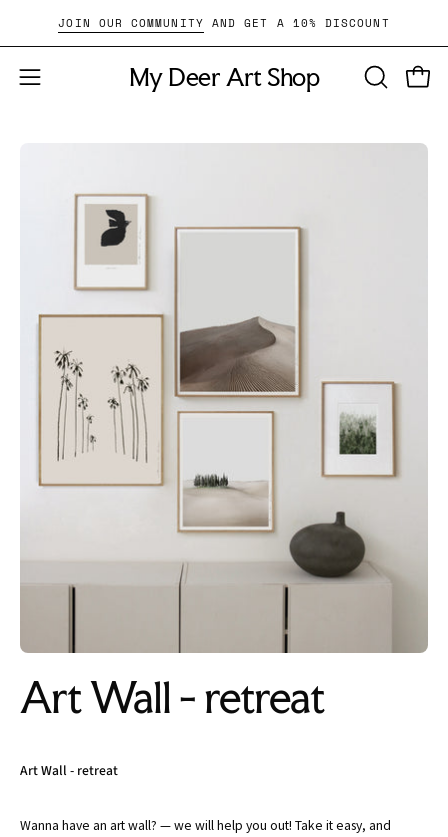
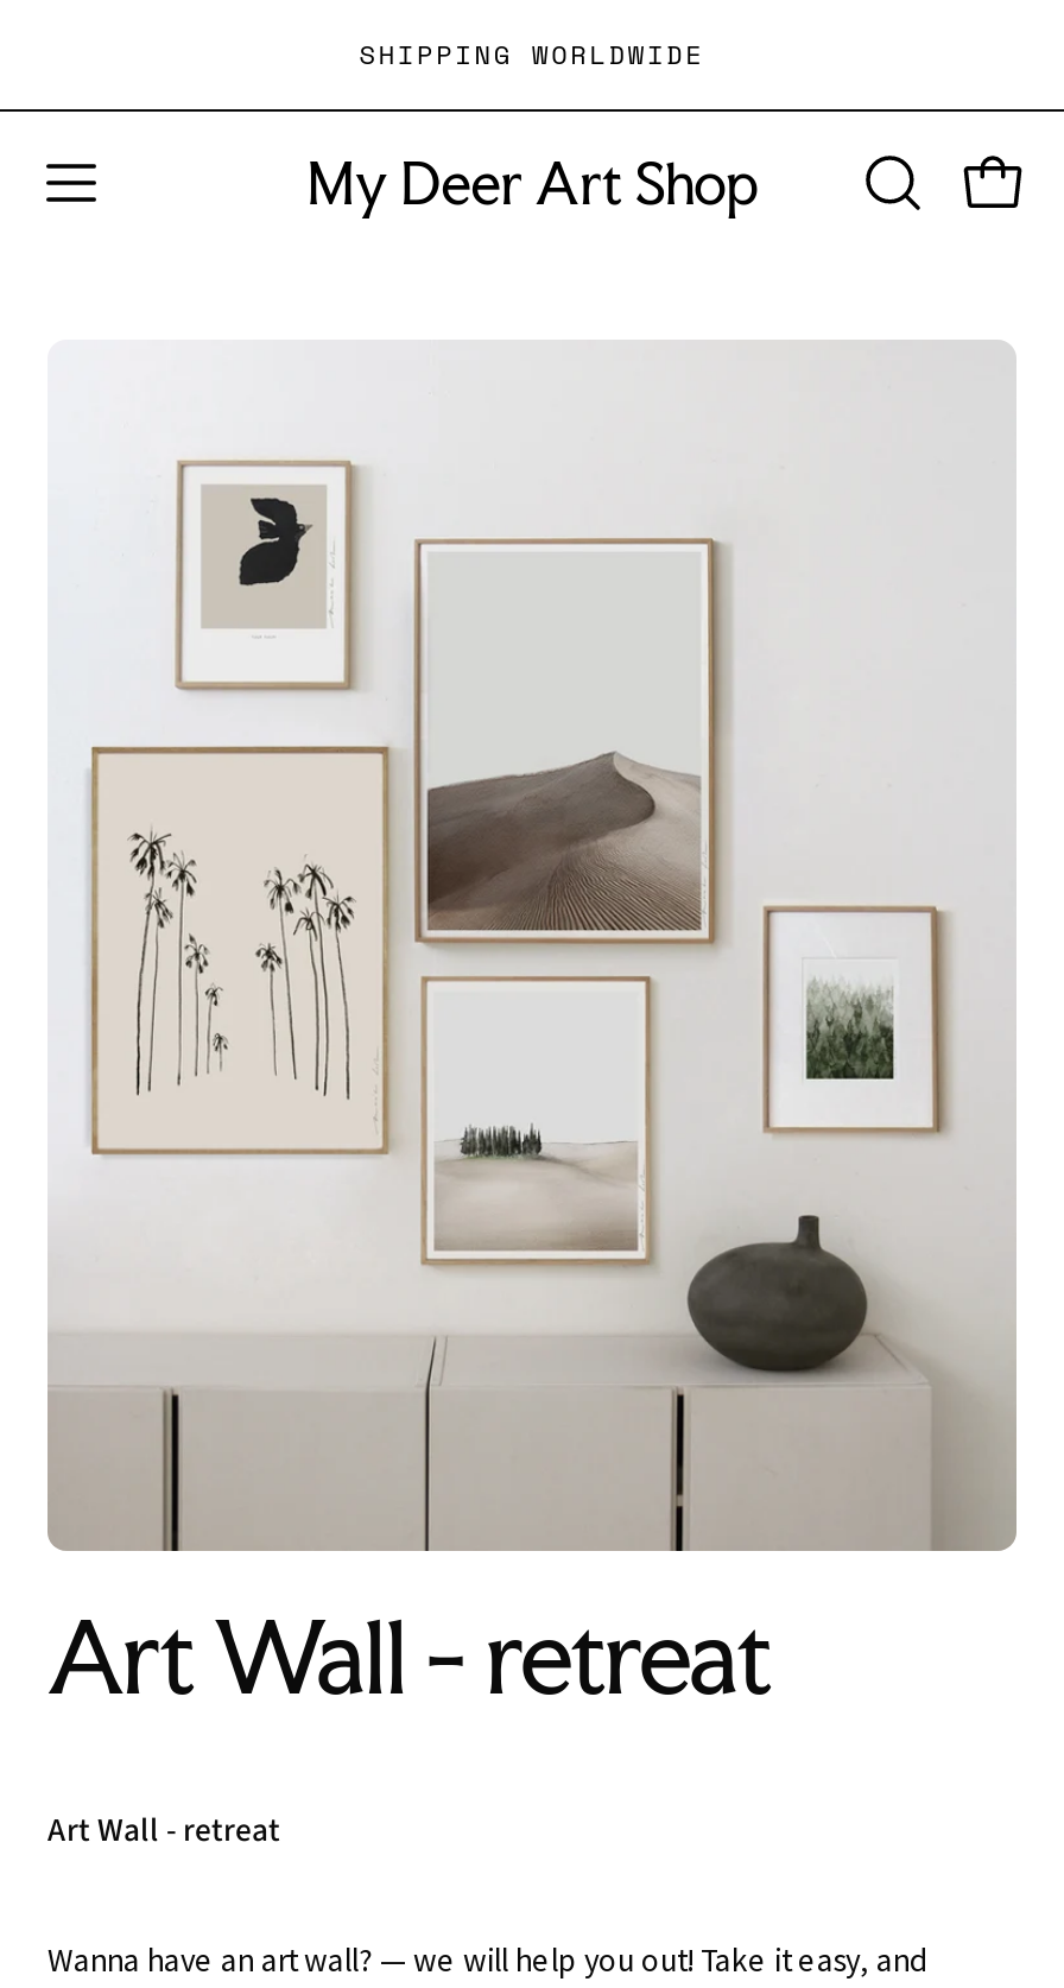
- JOIN OUR COMMUNITY AND GET A 10% DISCOUNT
+ SHIPPING WORLDWIDE
